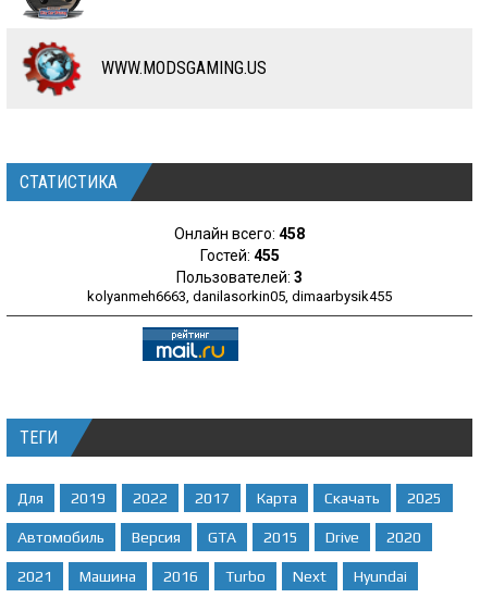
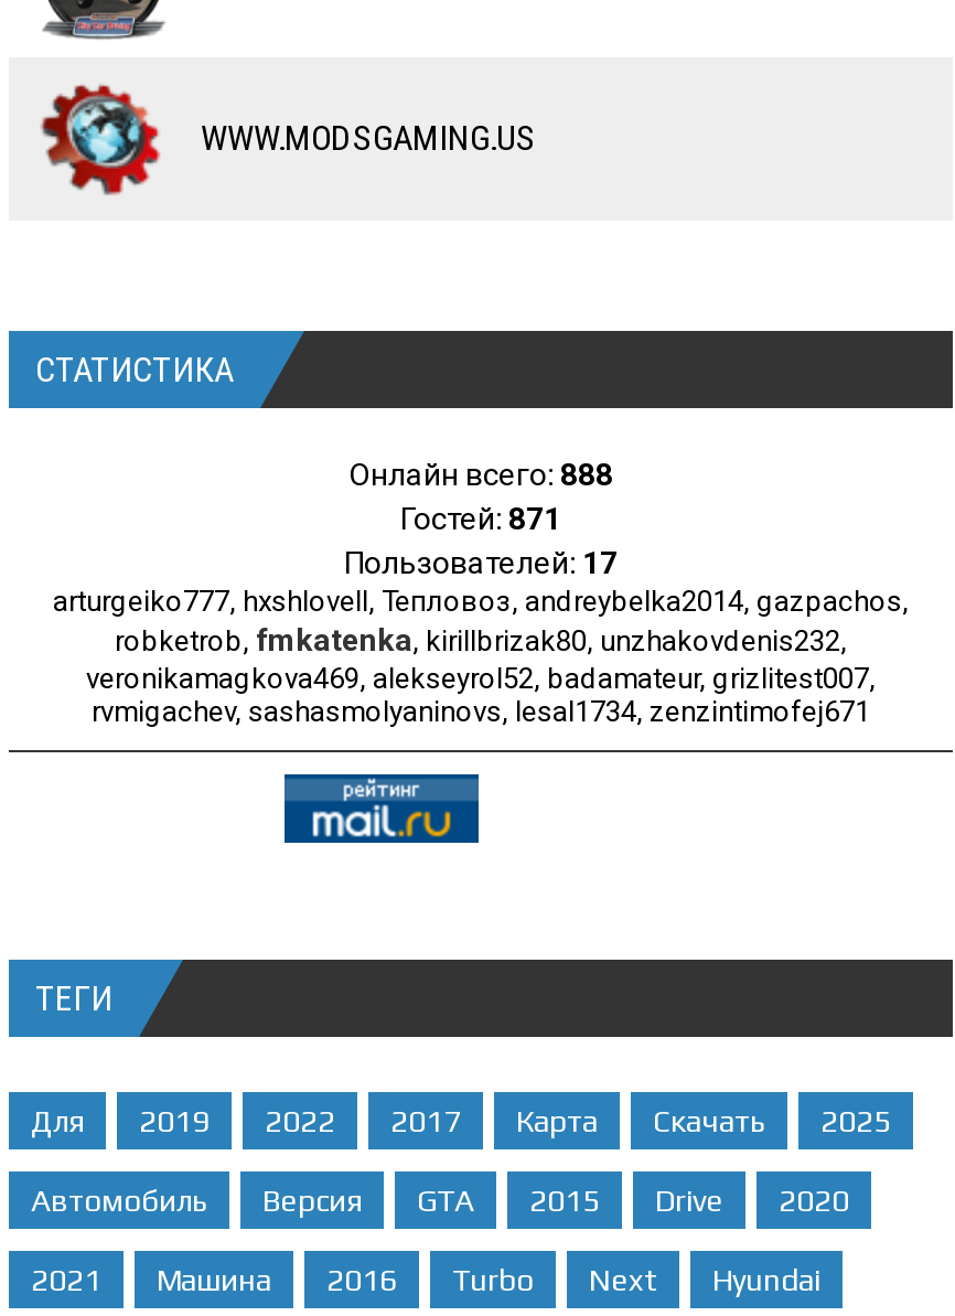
- Онлайн всего: 458
- Гостей: 455
- Пользователей: 3
- kolyanmeh6663, danilasorkin05, dimaarbysik455
+ Онлайн всего: 888
+ Гостей: 871
+ Пользователей: 17
+ arturgeiko777, hxshlovell, Тепловоз, andreybelka2014, gazpachos,
+ robketrob, fmkatenka, kirillbrizak80, unzhakovdenis232,
+ veronikamagkova469, alekseyrol52, badamateur, grizlitest007,
+ rvmigachev, sashasmolyaninovs, lesal1734, zenzintimofej671
